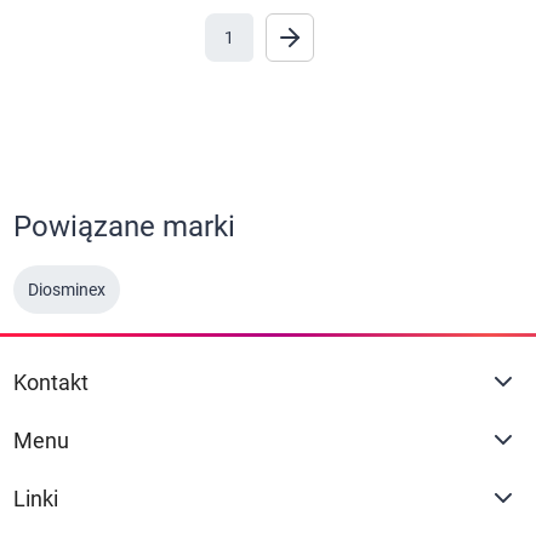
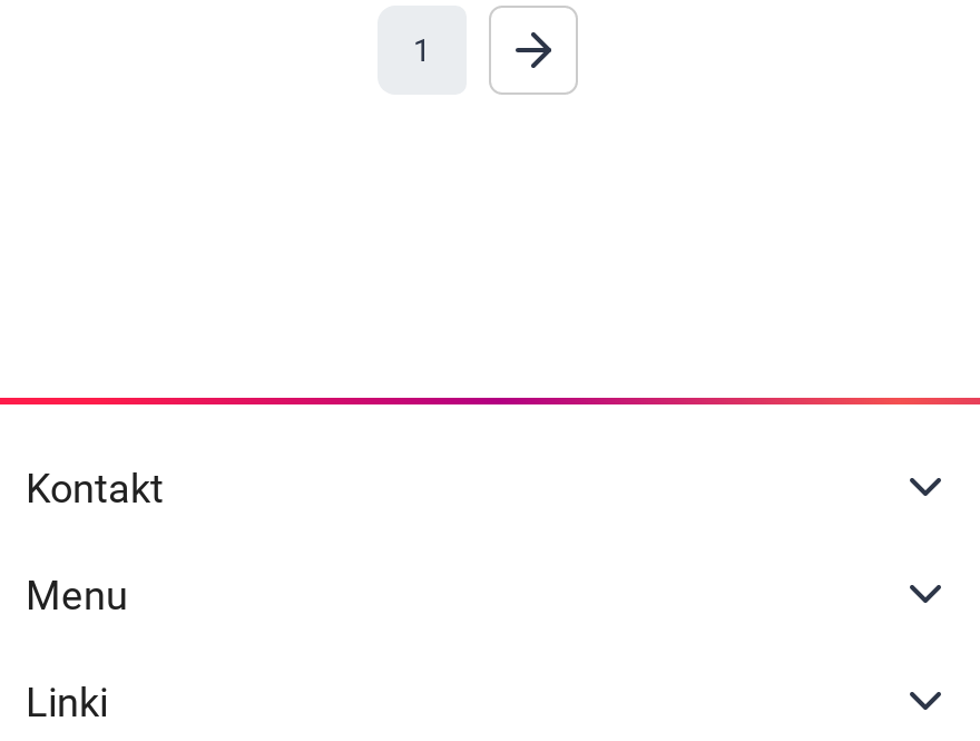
- Powiązane marki
- Diosminex
